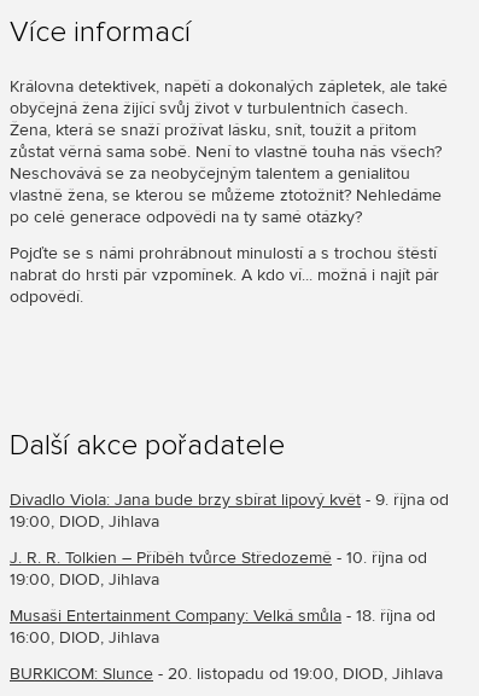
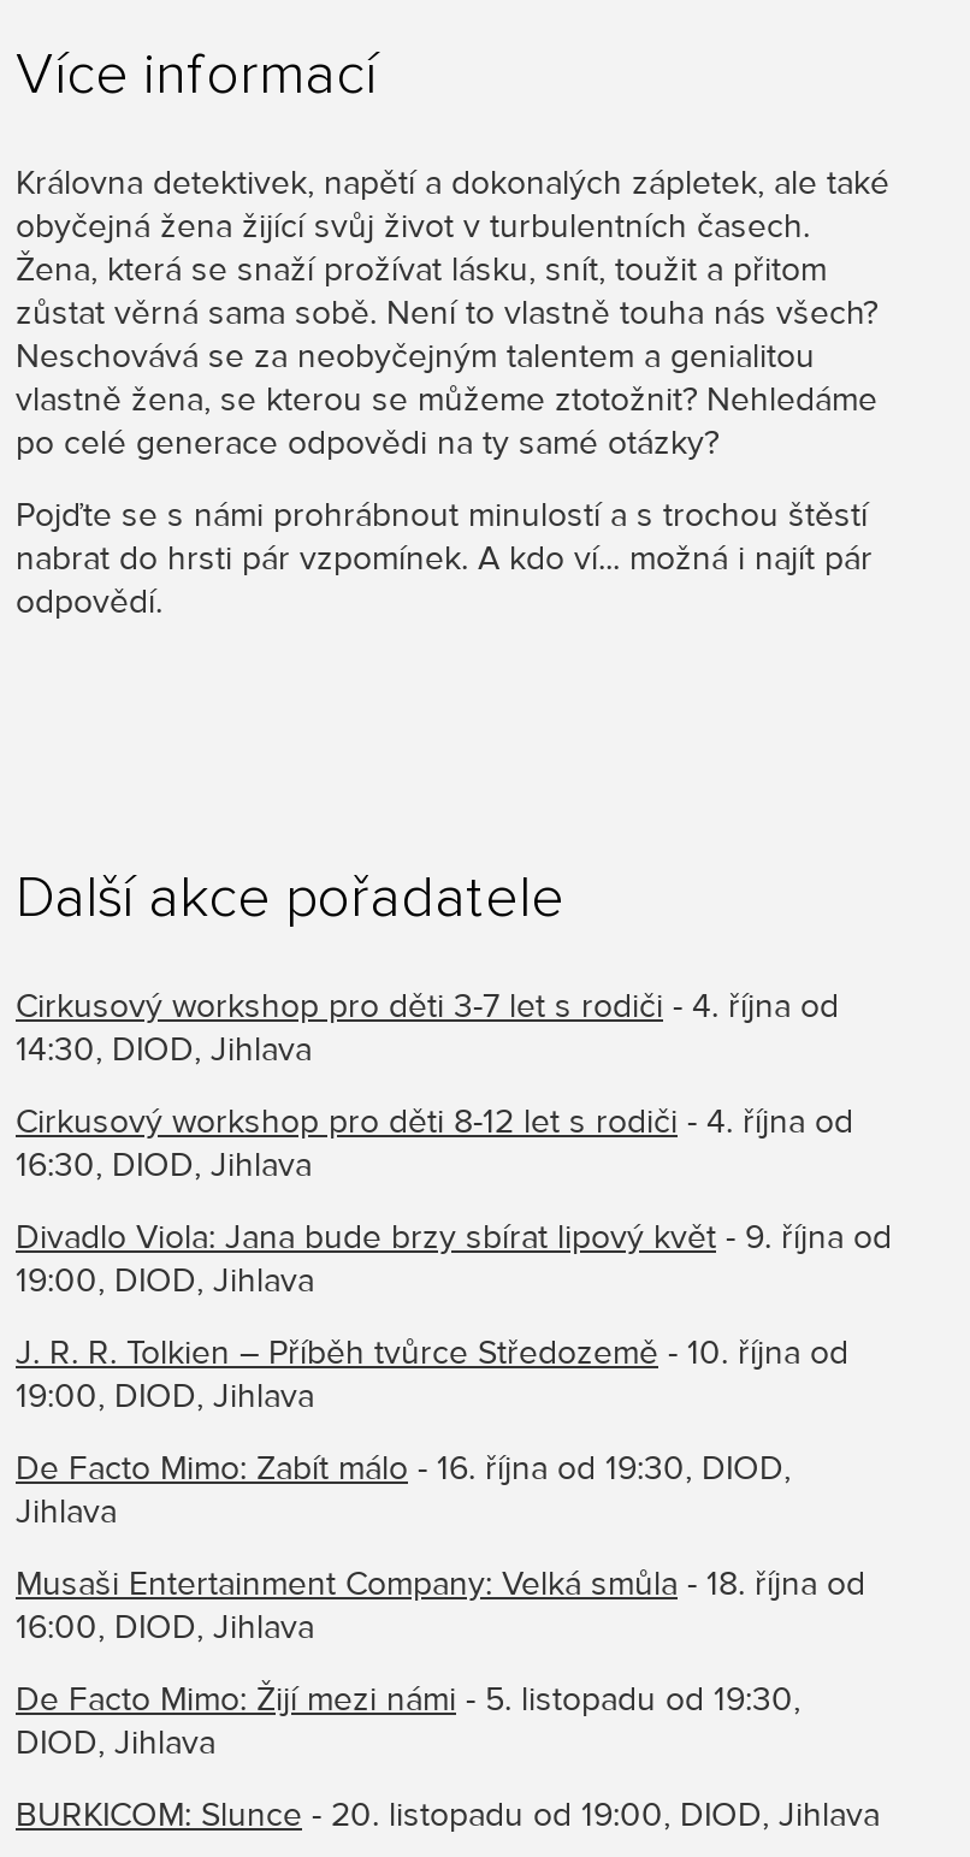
+ Cirkusový workshop pro děti 3-7 let s rodiči - 4. října od
+ 14:30, DIOD, Jihlava
+ Cirkusový workshop pro děti 8-12 let s rodiči - 4. října od
+ 16:30, DIOD, Jihlava

+ De Facto Mimo: Zabít málo - 16. října od 19:30, DIOD,
+ Jihlava

+ De Facto Mimo: Žijí mezi námi - 5. listopadu od 19:30,
+ DIOD, Jihlava
